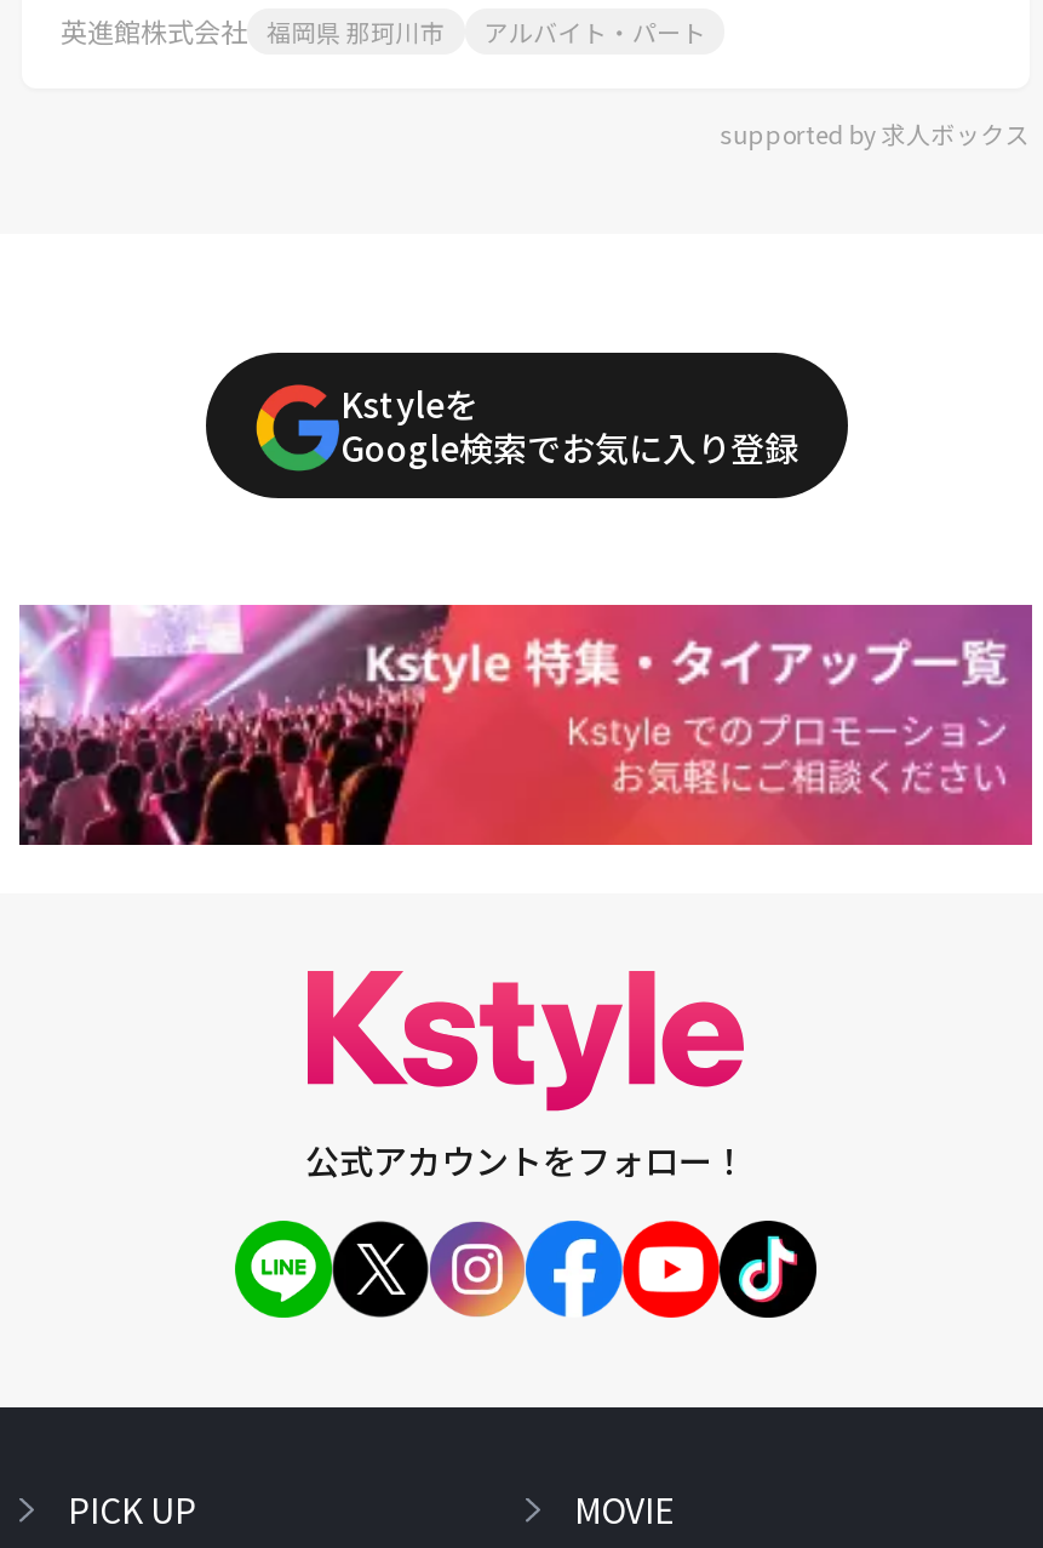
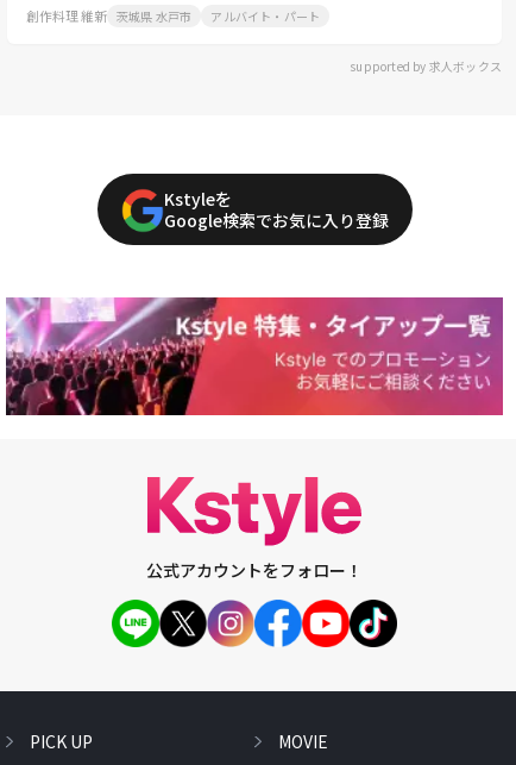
- 英進館株式会社 福岡県 那珂川市
+ 創作料理 維新 茨城県 水戸市
